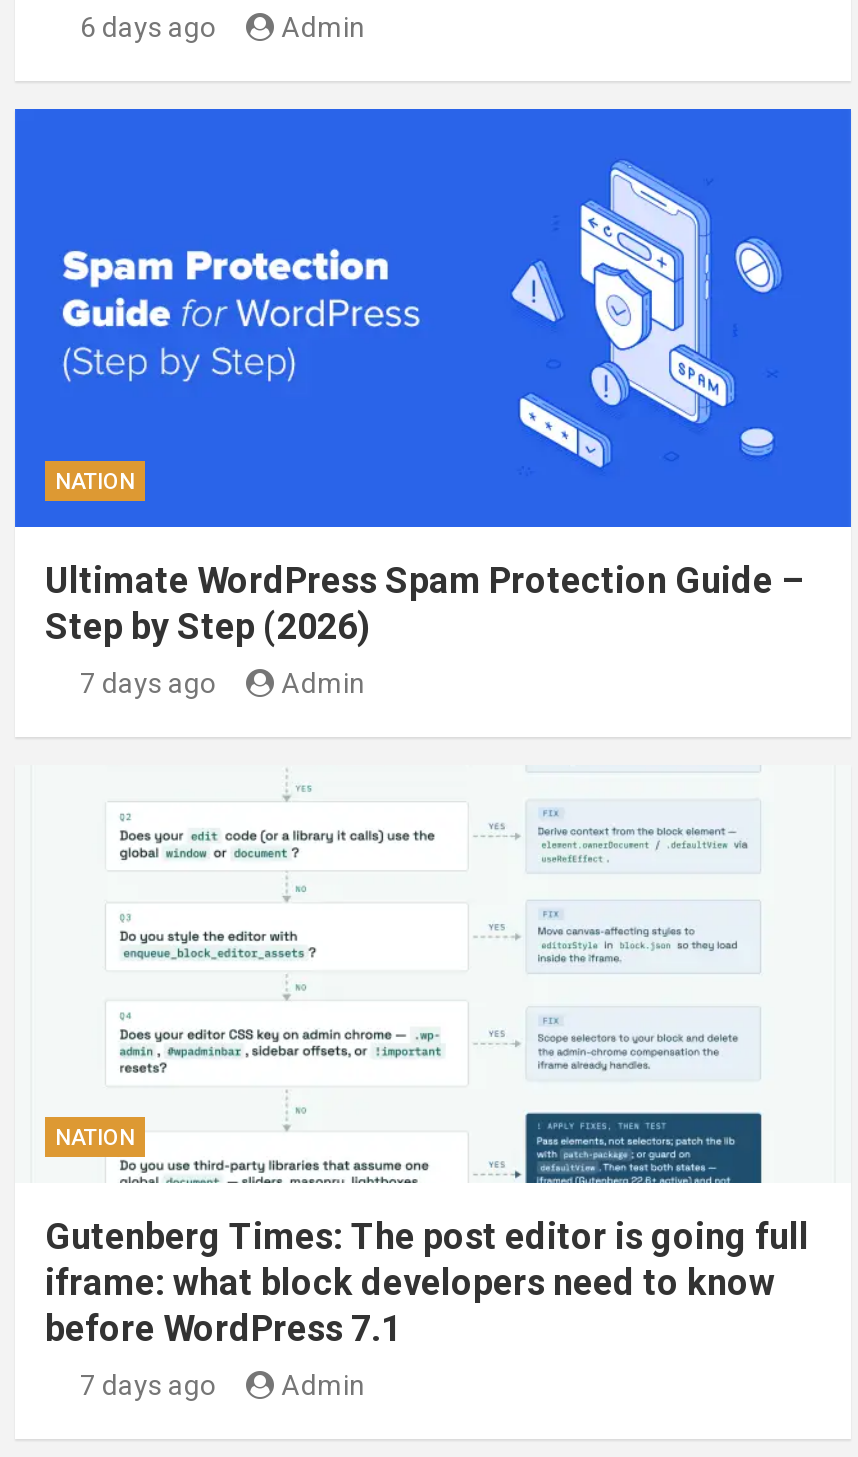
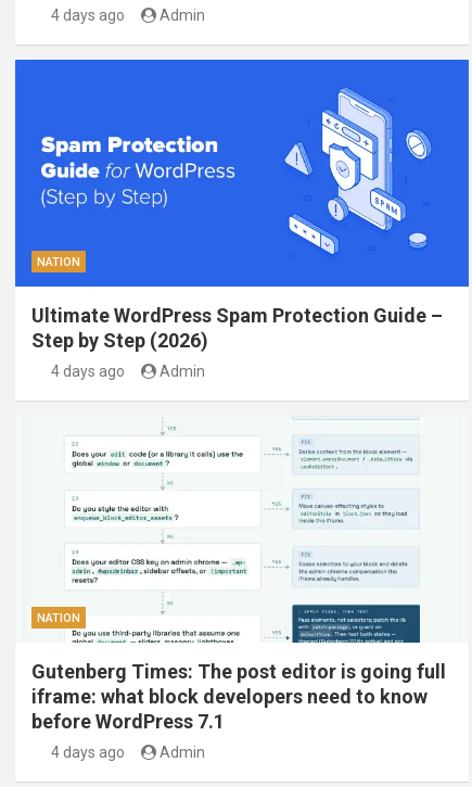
- 6 days ago
+ 4 days ago

- 7 days ago
+ 4 days ago

- 7 days ago
+ 4 days ago
